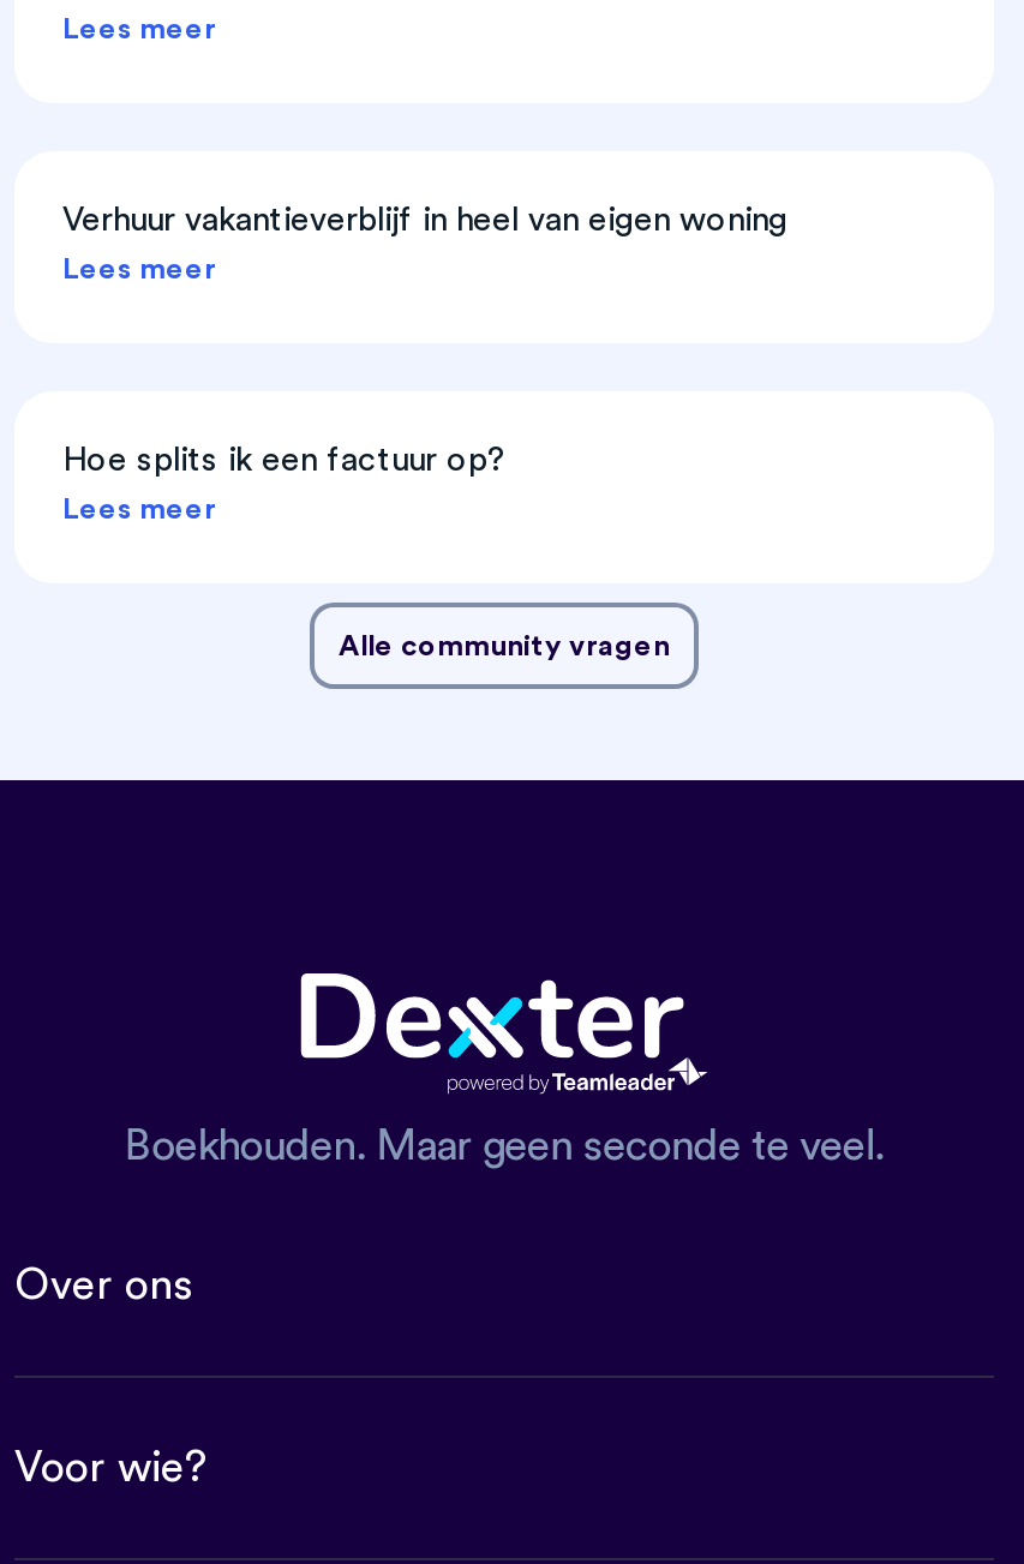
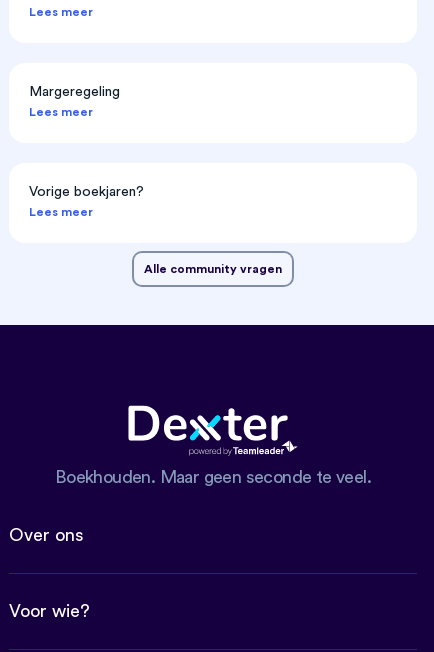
- Verhuur vakantieverblijf in heel van eigen woning
+ Margeregeling

- Hoe splits ik een factuur op?
+ Vorige boekjaren?
